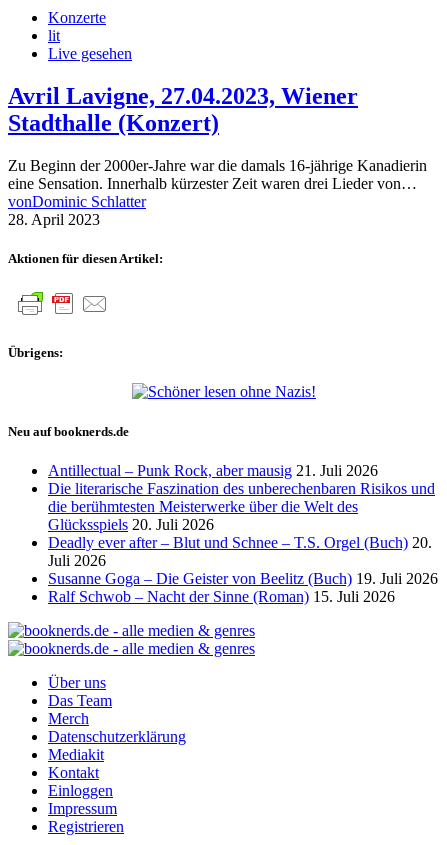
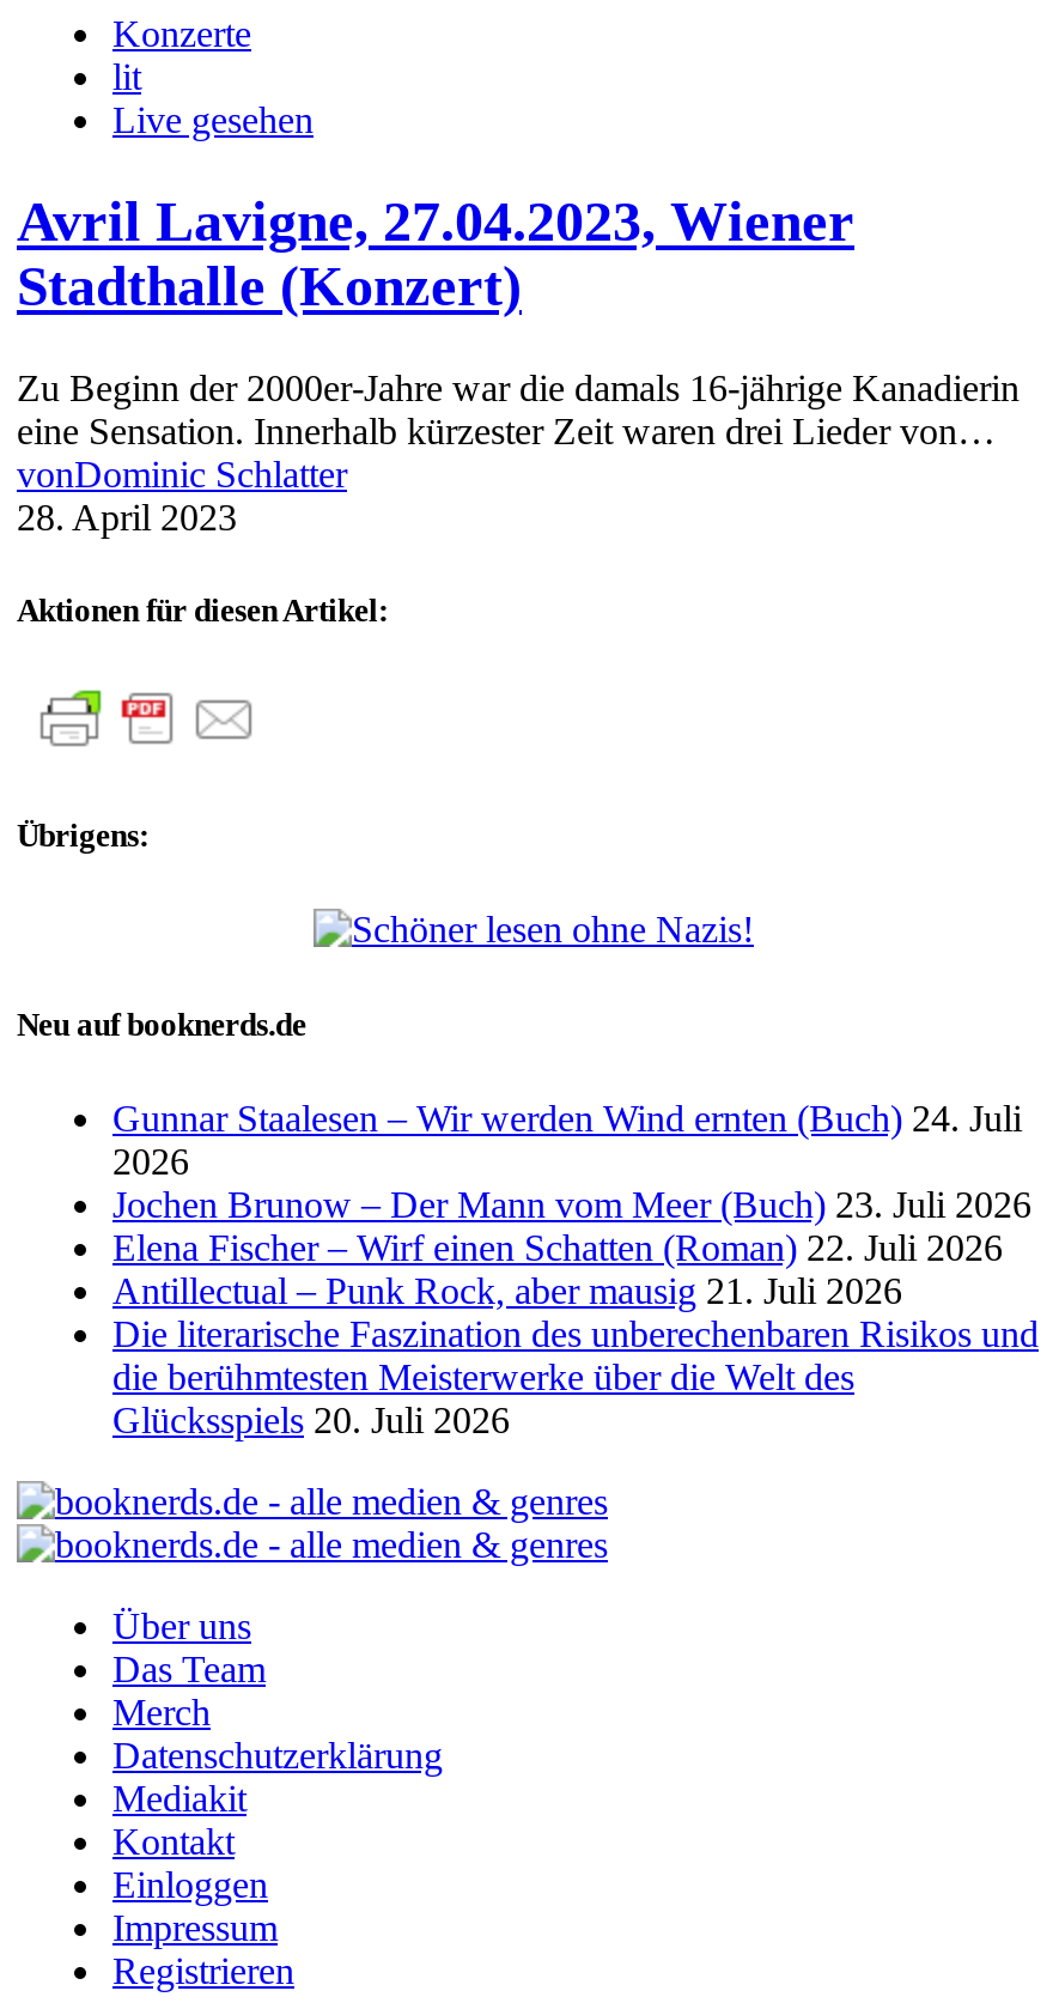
+ Gunnar Staalesen – Wir werden Wind ernten (Buch) 24. Juli
+ 2026
+ Jochen Brunow – Der Mann vom Meer (Buch) 23. Juli 2026
+ Elena Fischer – Wirf einen Schatten (Roman) 22. Juli 2026

moved down: Antillectual – Punk Rock, aber mausig 21. Juli 2026 | Die literarische Faszination des unberechenbaren Risikos und | die berühmtesten Meisterwerke über die Welt des | Glücksspiels 20. Juli 2026

- Deadly ever after – Blut und Schnee – T.S. Orgel (Buch) 20.
- Juli 2026
- Susanne Goga – Die Geister von Beelitz (Buch) 19. Juli 2026
- Ralf Schwob – Nacht der Sinne (Roman) 15. Juli 2026
